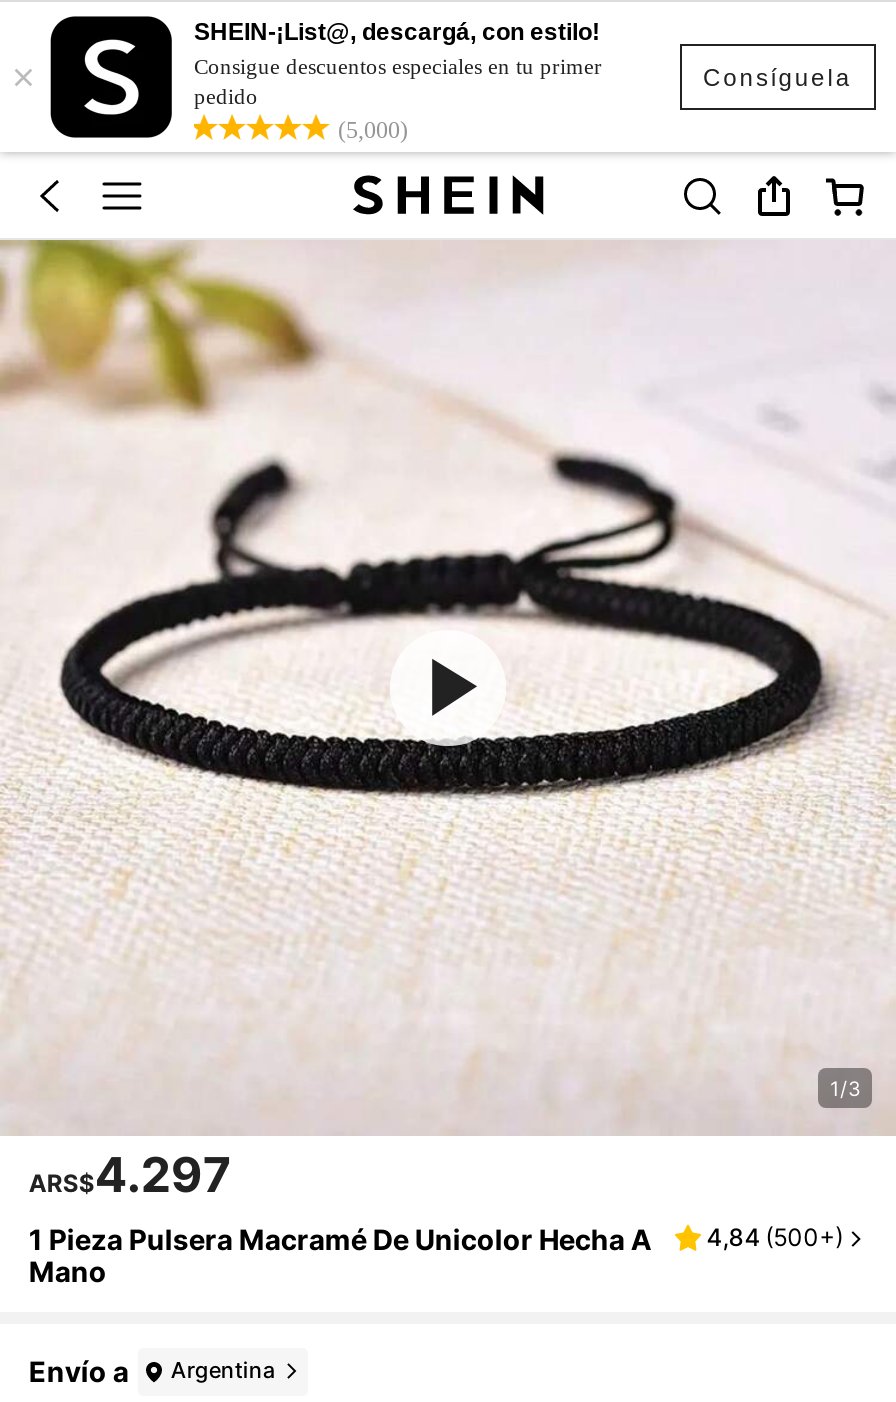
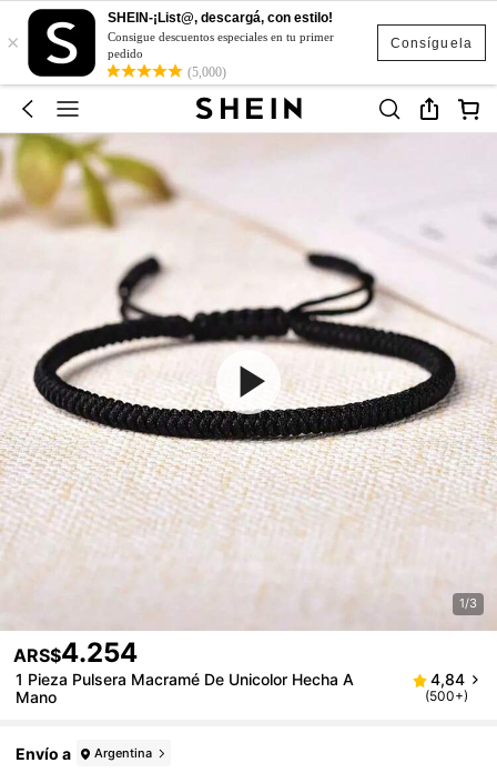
- ARS$4.297
+ ARS$4.254
